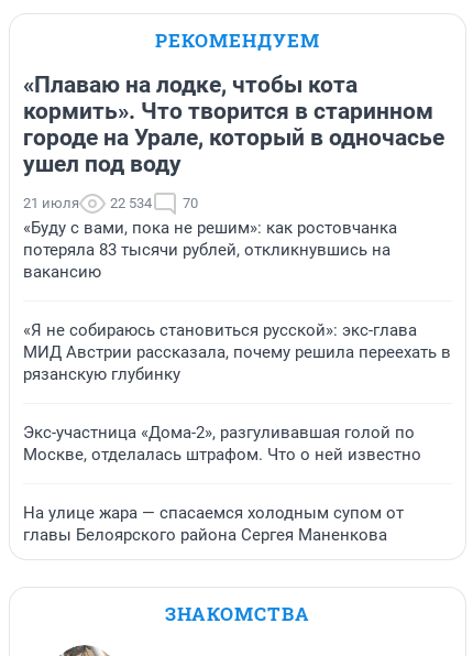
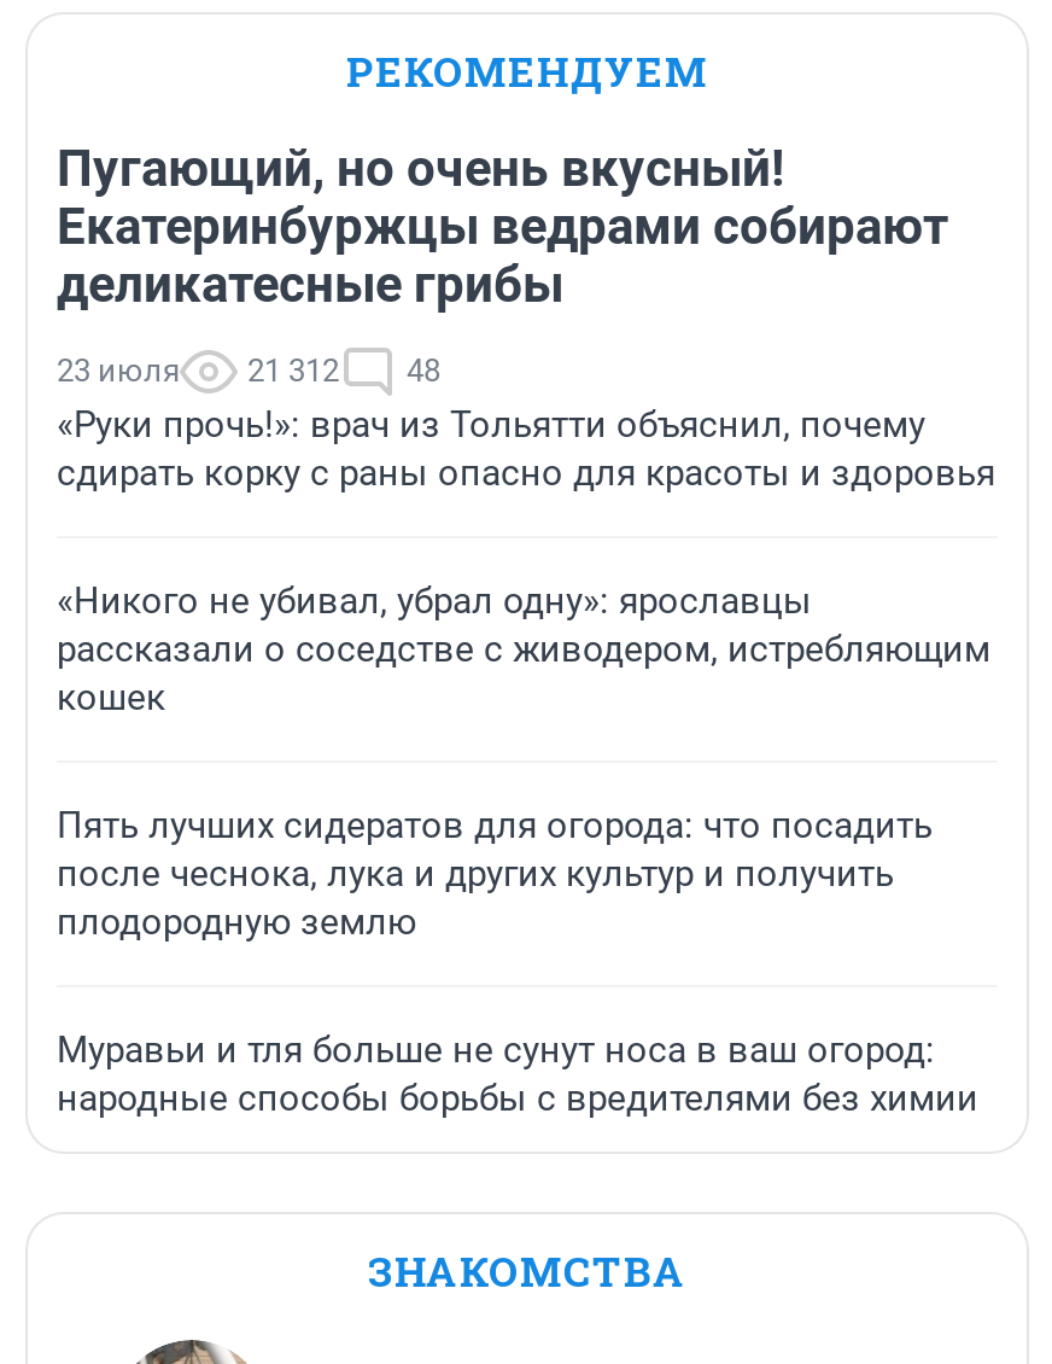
- «Плаваю на лодке, чтобы кота
- кормить». Что творится в старинном
- городе на Урале, который в одночасье
- ушел под воду
+ Пугающий, но очень вкусный!
+ Екатеринбуржцы ведрами собирают
+ деликатесные грибы

- 21 июля
- 22 534
- 70
- «Буду с вами, пока не решим»: как ростовчанка
- потеряла 83 тысячи рублей, откликнувшись на
- вакансию
+ 23 июля
+ 21 312
+ 48
+ «Руки прочь!»: врач из Тольятти объяснил, почему
+ сдирать корку с раны опасно для красоты и здоровья

- «Я не собираюсь становиться русской»: экс-глава
- МИД Австрии рассказала, почему решила переехать в
- рязанскую глубинку
+ «Никого не убивал, убрал одну»: ярославцы
+ рассказали о соседстве с живодером, истребляющим
+ кошек

- Экс-участница «Дома-2», разгуливавшая голой по
- Москве, отделалась штрафом. Что о ней известно
+ Пять лучших сидератов для огорода: что посадить
+ после чеснока, лука и других культур и получить
+ плодородную землю

- На улице жара — спасаемся холодным супом от
- главы Белоярского района Сергея Маненкова
+ Муравьи и тля больше не сунут носа в ваш огород:
+ народные способы борьбы с вредителями без химии
